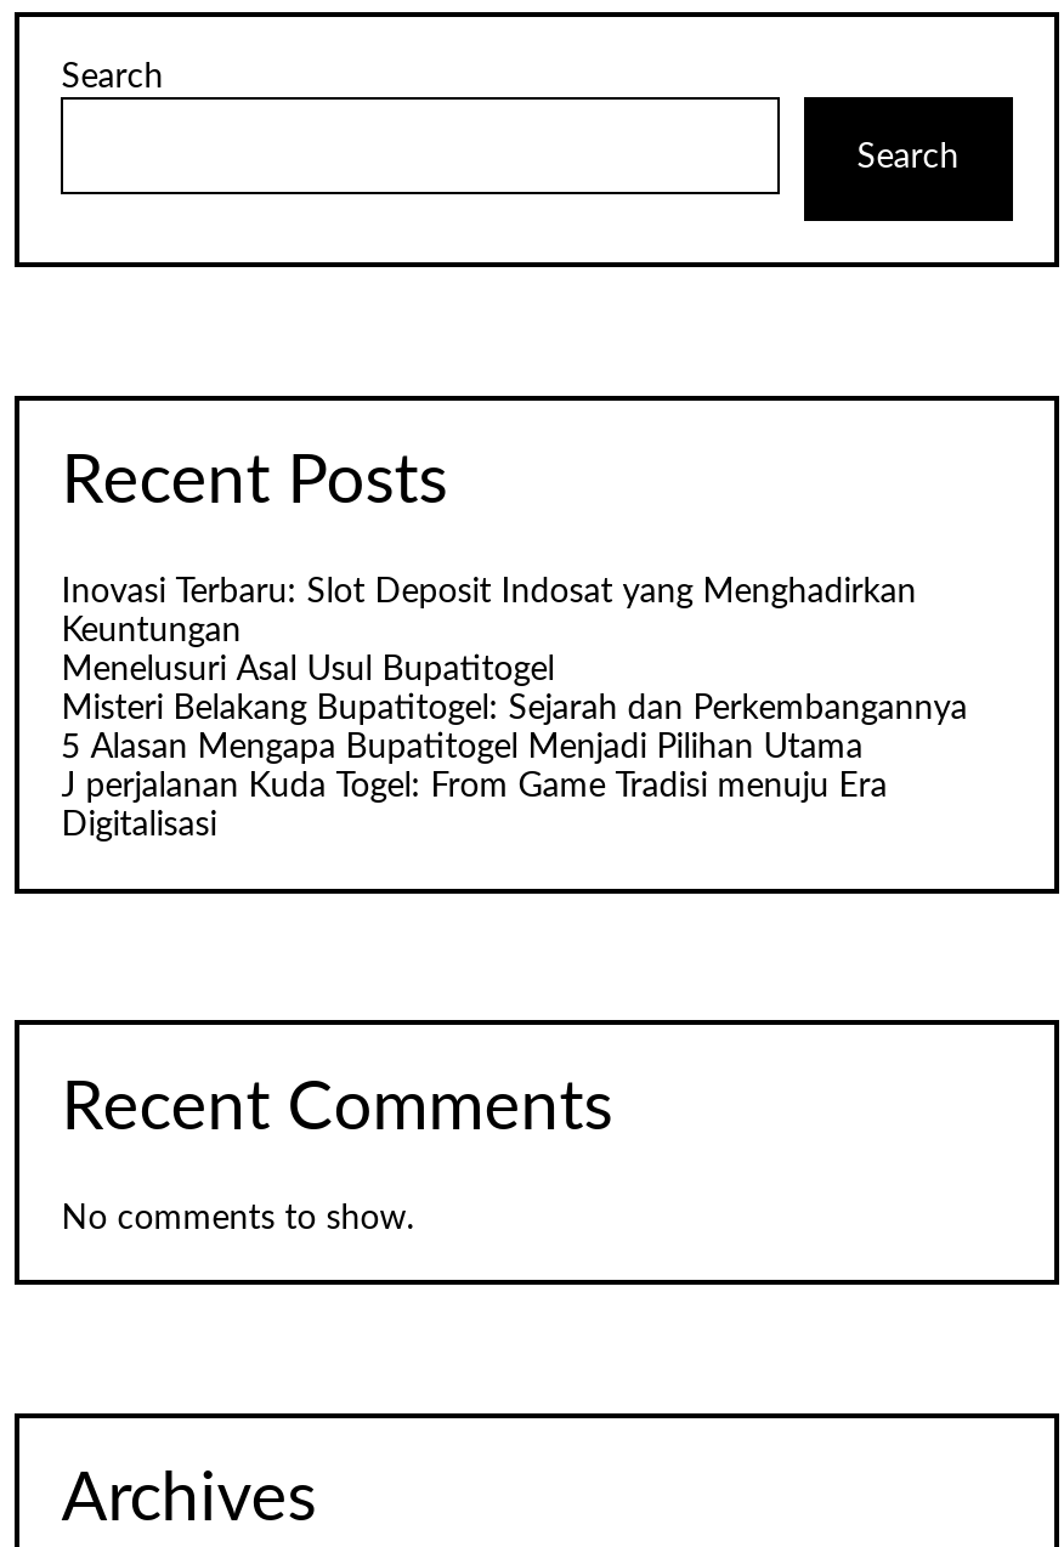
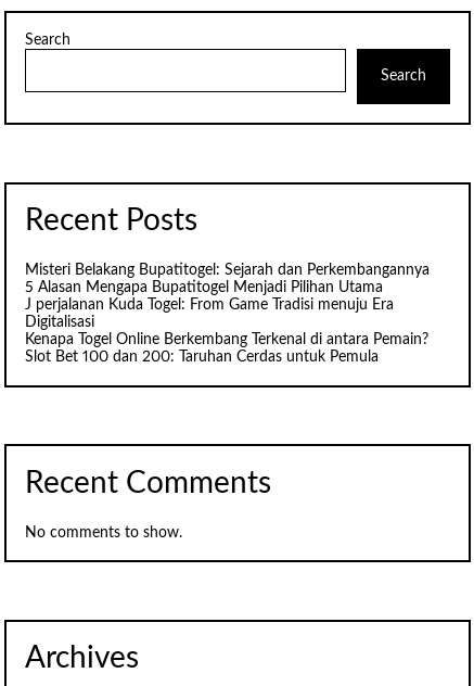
- Inovasi Terbaru: Slot Deposit Indosat yang Menghadirkan
- Keuntungan
- Menelusuri Asal Usul Bupatitogel

moved up: Misteri Belakang Bupatitogel: Sejarah dan Perkembangannya | 5 Alasan Mengapa Bupatitogel Menjadi Pilihan Utama | J perjalanan Kuda Togel: From Game Tradisi menuju Era | Digitalisasi

+ Kenapa Togel Online Berkembang Terkenal di antara Pemain?
+ Slot Bet 100 dan 200: Taruhan Cerdas untuk Pemula
